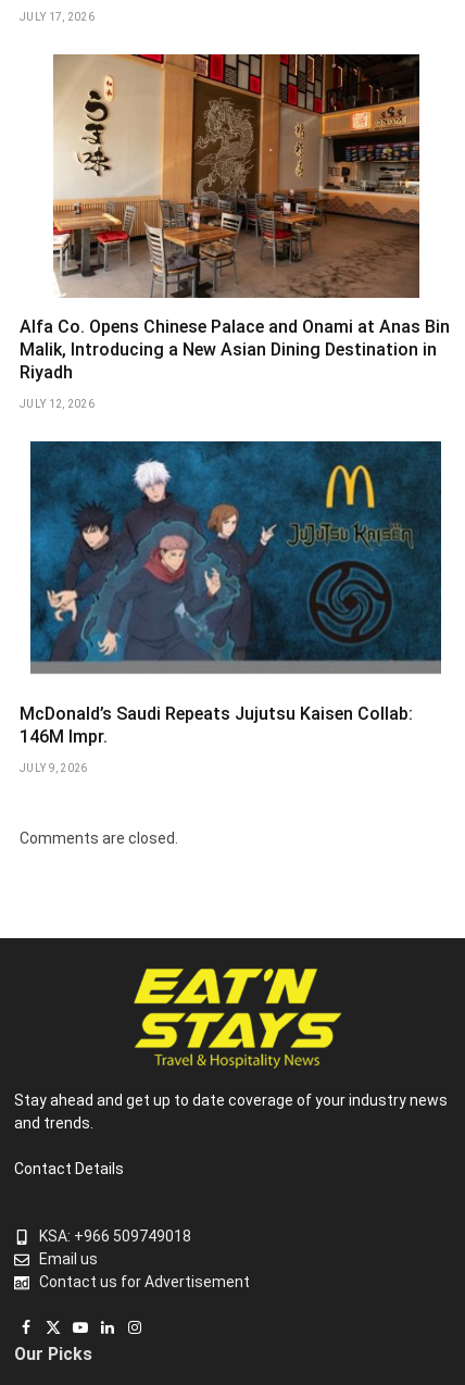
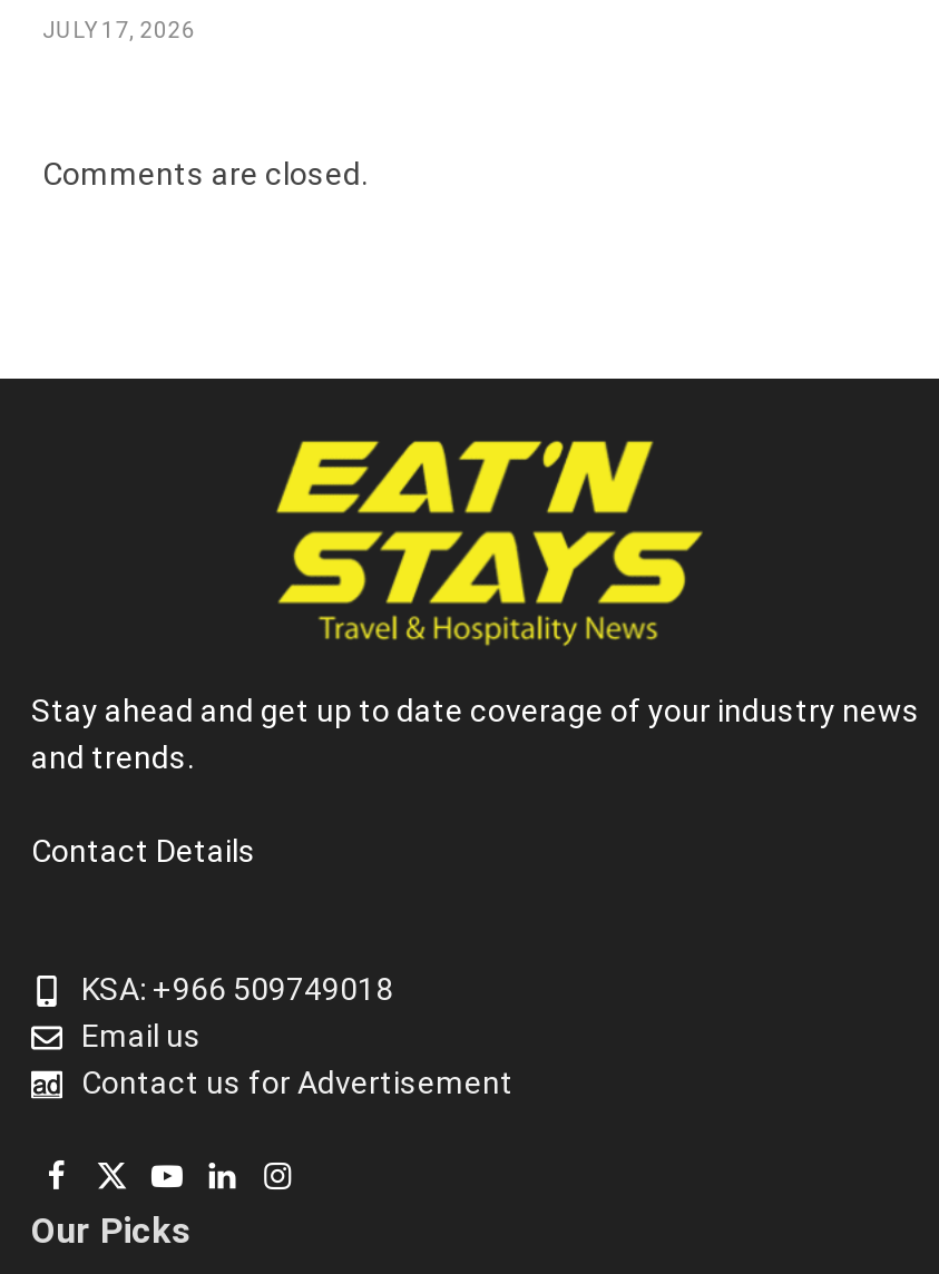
- [image]
- Alfa Co. Opens Chinese Palace and Onami at Anas Bin
- Malik, Introducing a New Asian Dining Destination in
- Riyadh
- JULY 12, 2026

- [image]
- McDonald’s Saudi Repeats Jujutsu Kaisen Collab:
- 146M Impr.
- JULY 9, 2026
